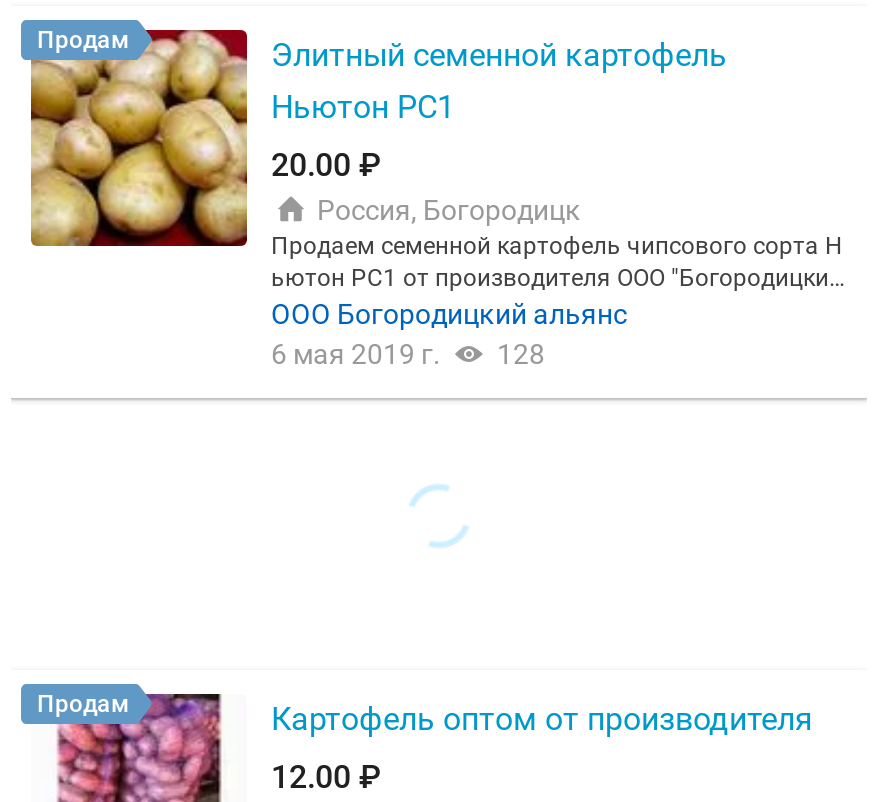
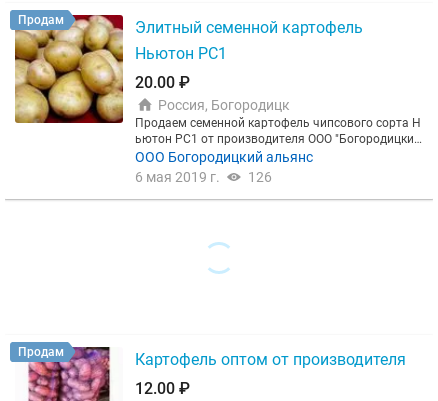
- 6 мая 2019 г. 128
+ 6 мая 2019 г. 126
